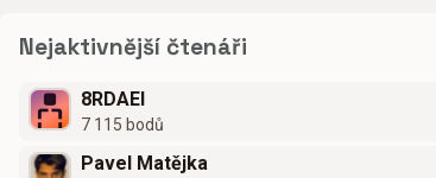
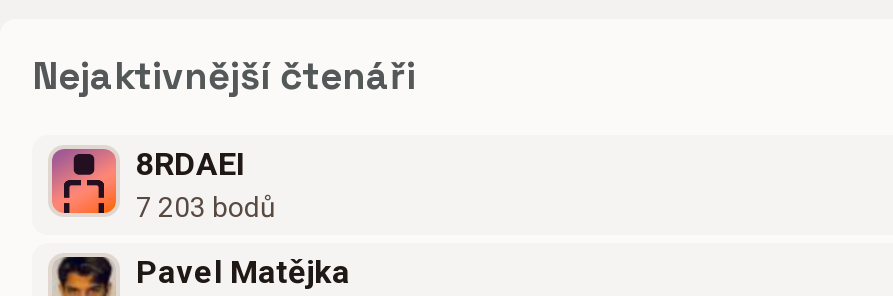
- 7 115 bodů
+ 7 203 bodů
